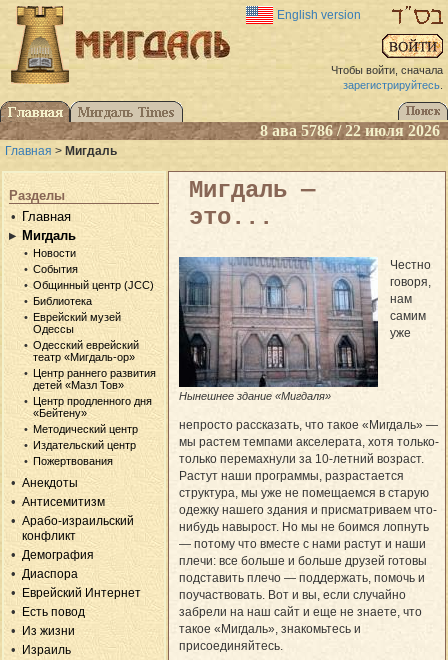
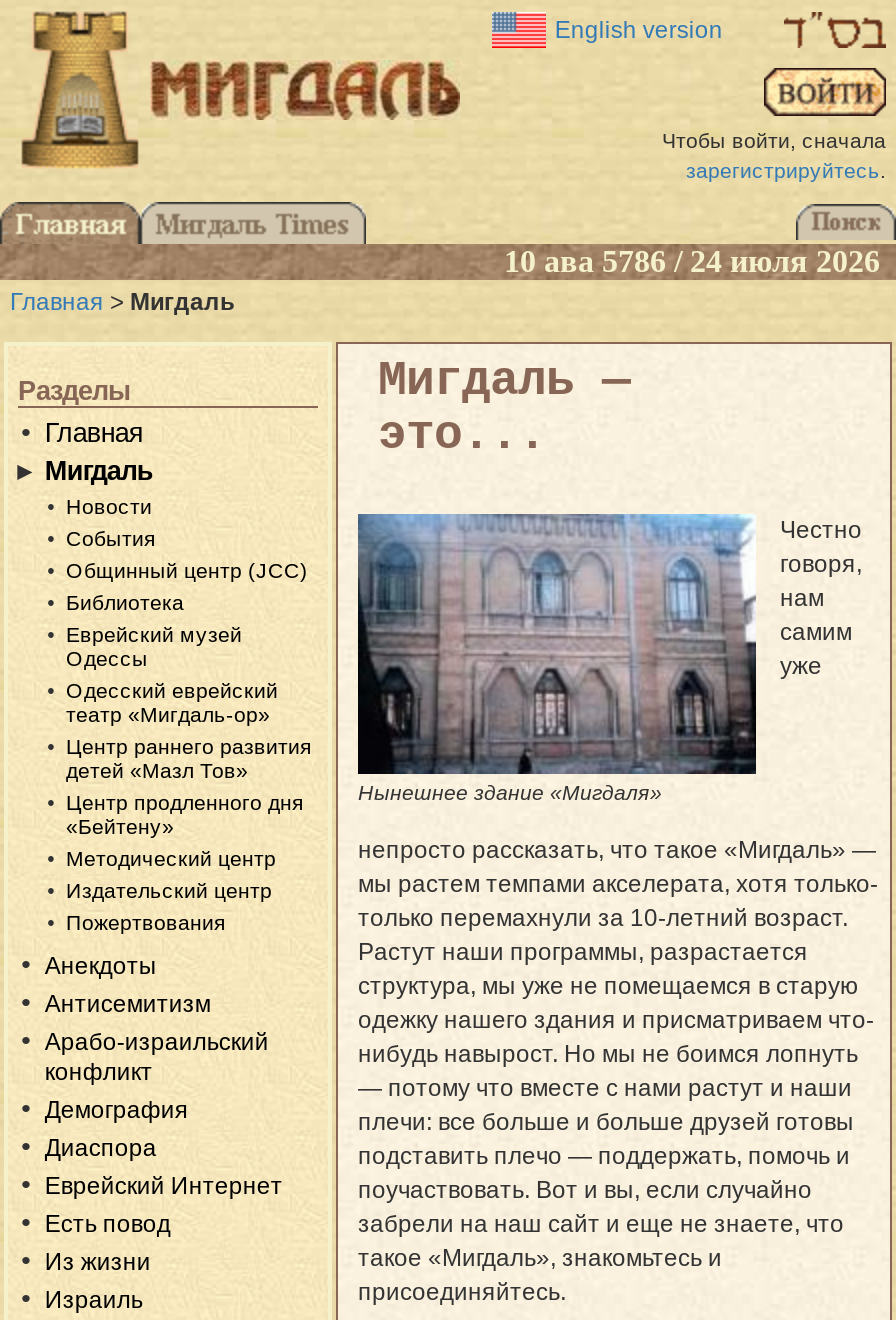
- 8 ава 5786 / 22 июля 2026
+ 10 ава 5786 / 24 июля 2026
